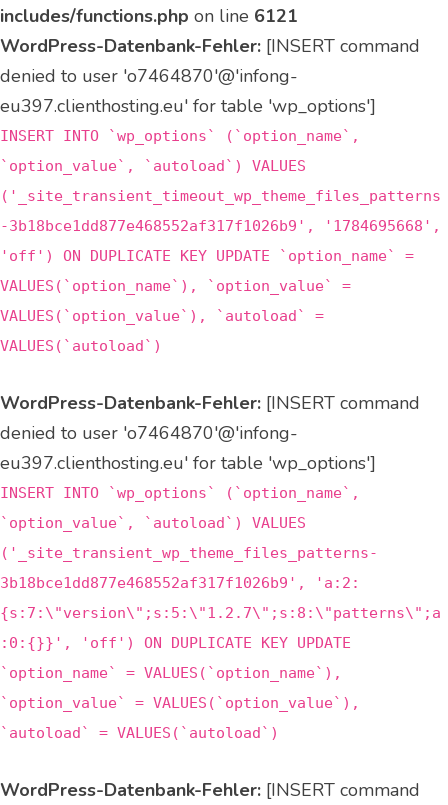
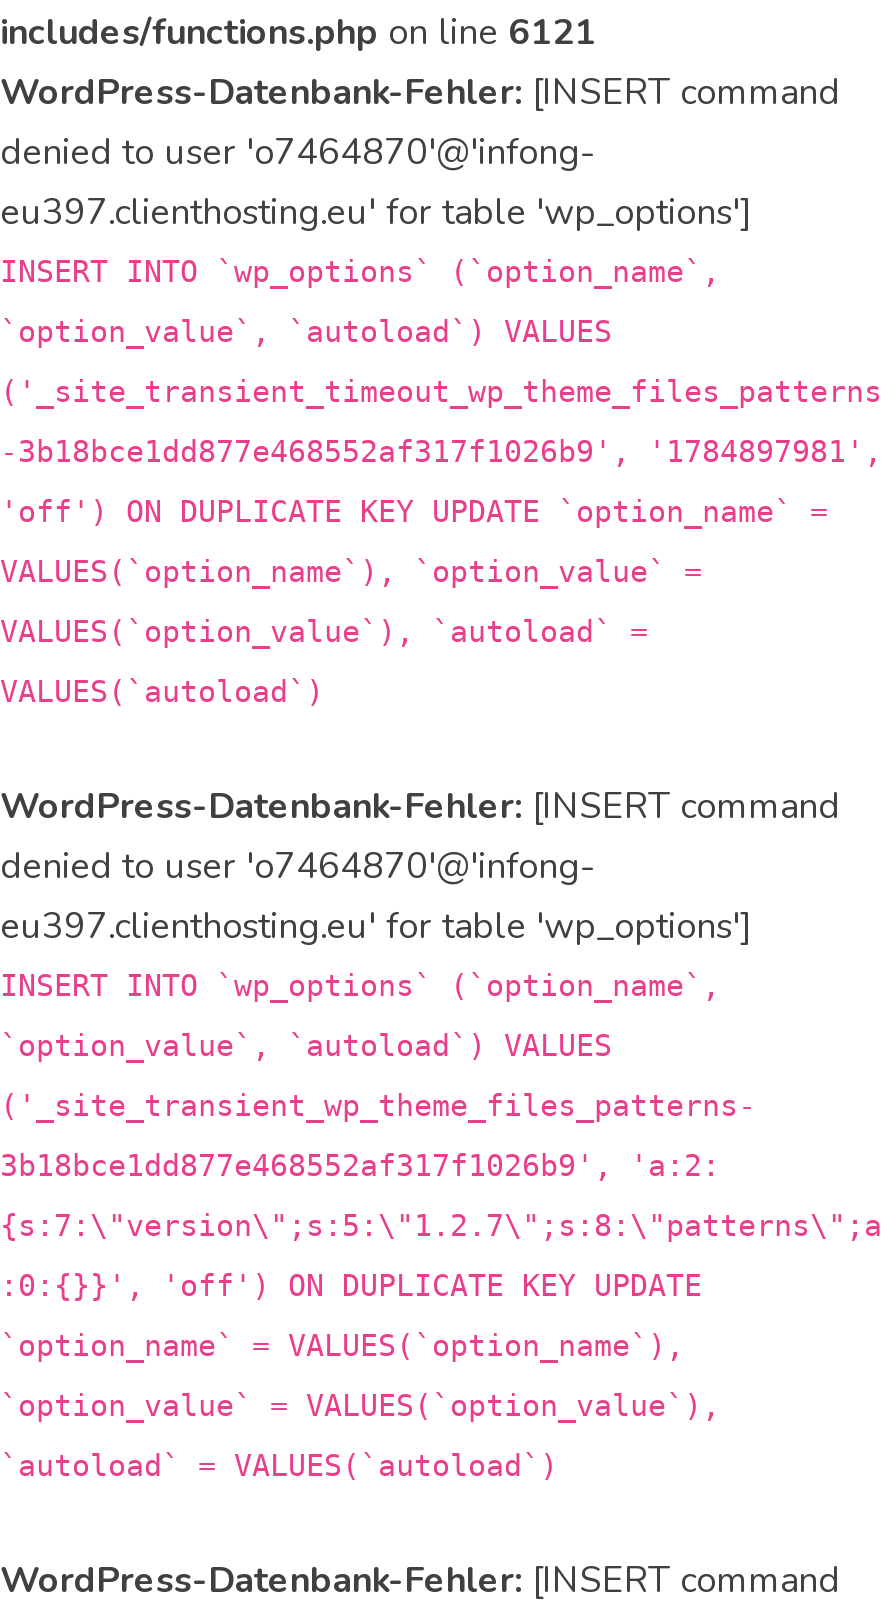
- -3b18bce1dd877e468552af317f1026b9', '1784695668',
+ -3b18bce1dd877e468552af317f1026b9', '1784897981',
